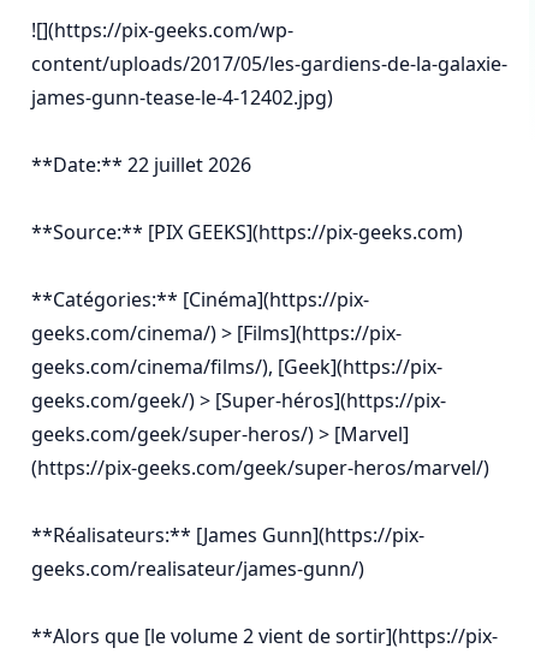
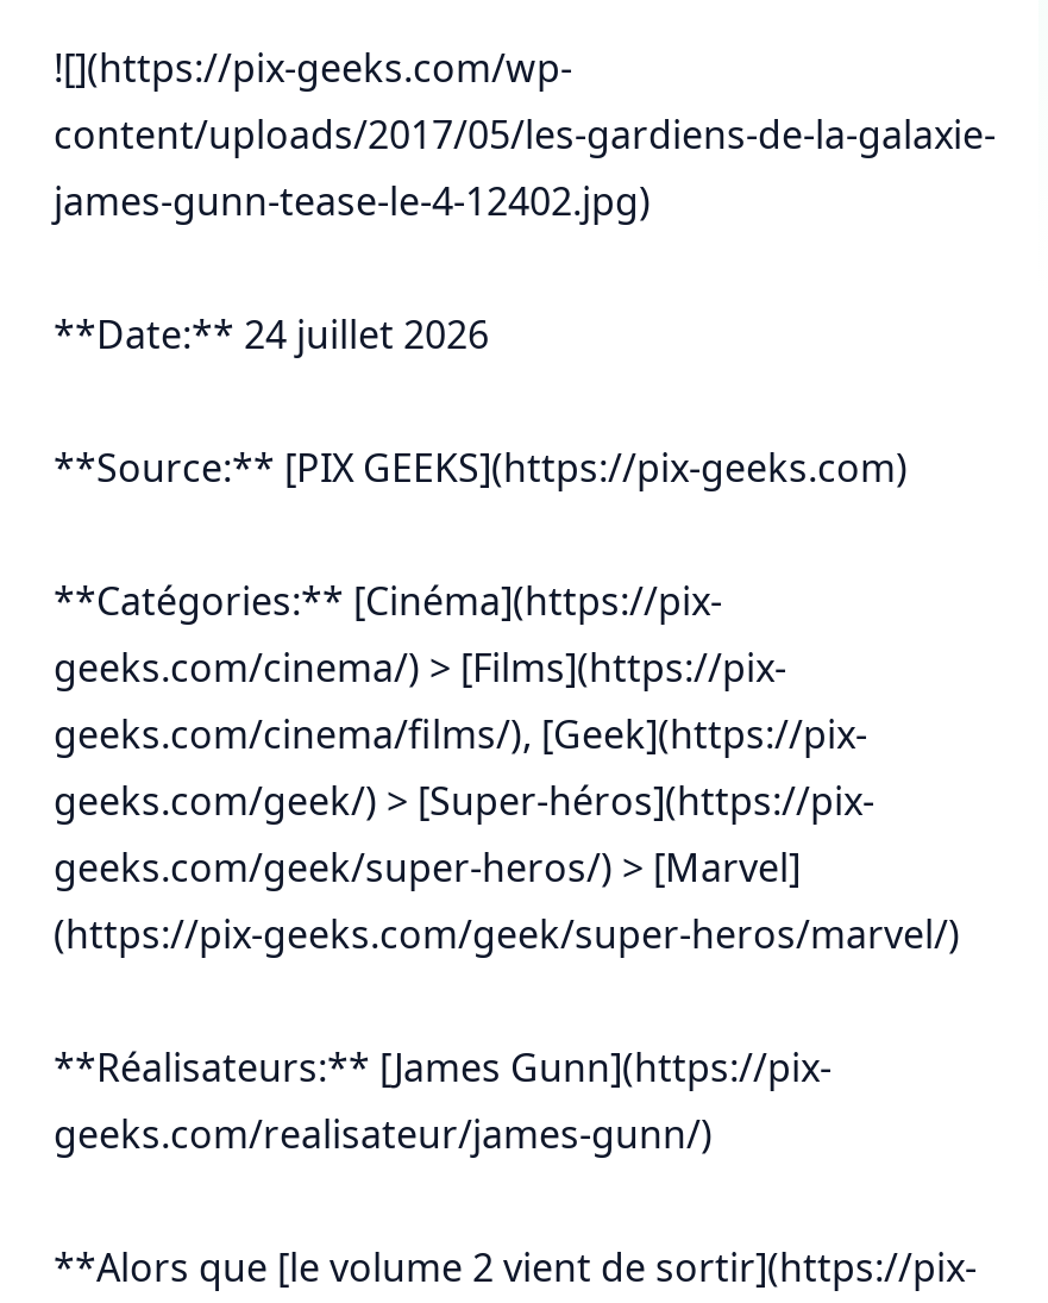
- **Date:** 22 juillet 2026
+ **Date:** 24 juillet 2026
